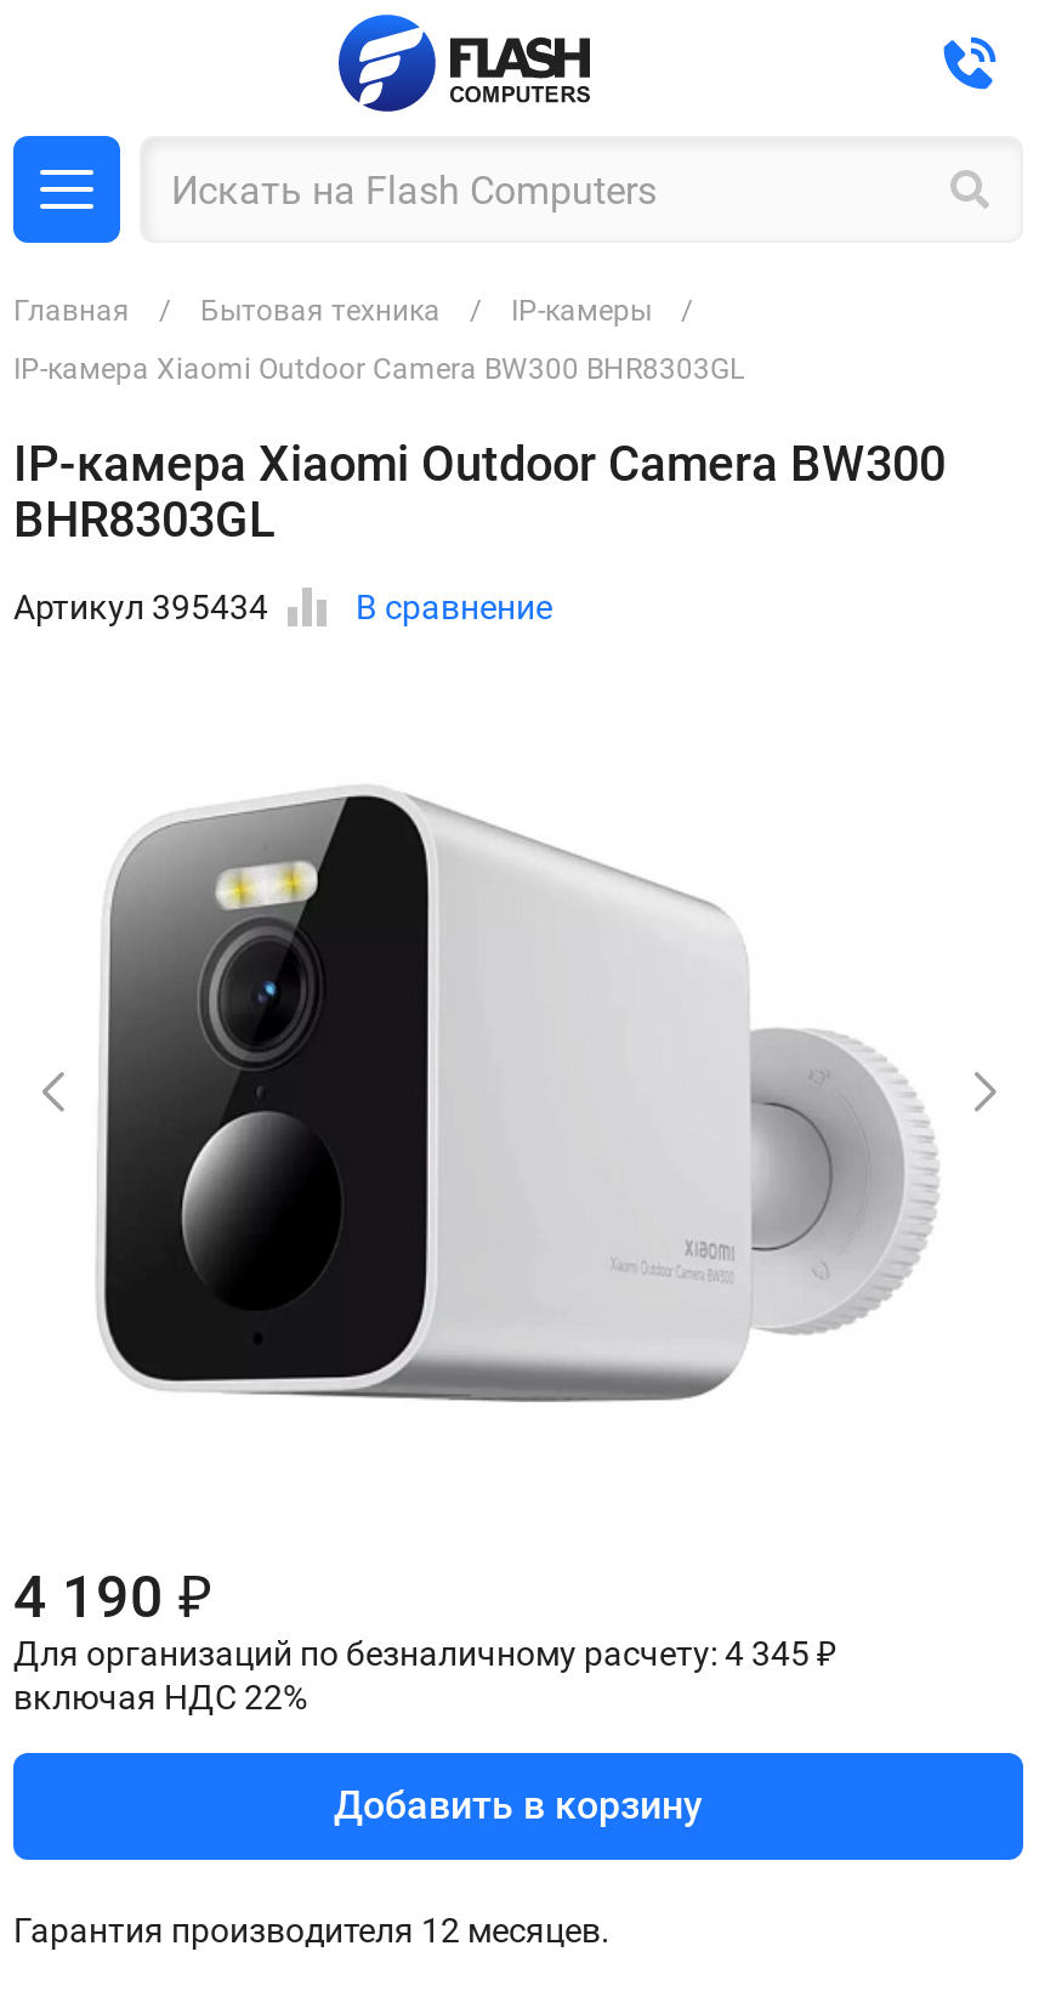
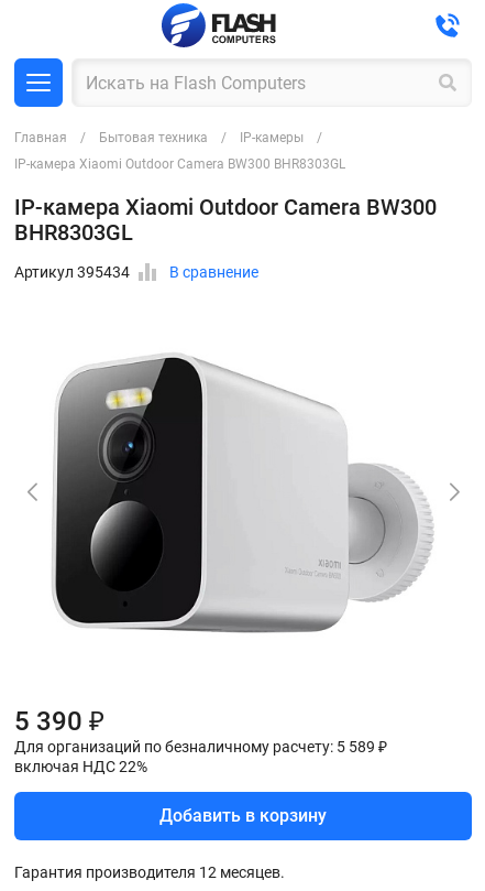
- 4 190 ₽
+ 5 390 ₽

- Для организаций по безналичному расчету: 4 345 ₽
+ Для организаций по безналичному расчету: 5 589 ₽
